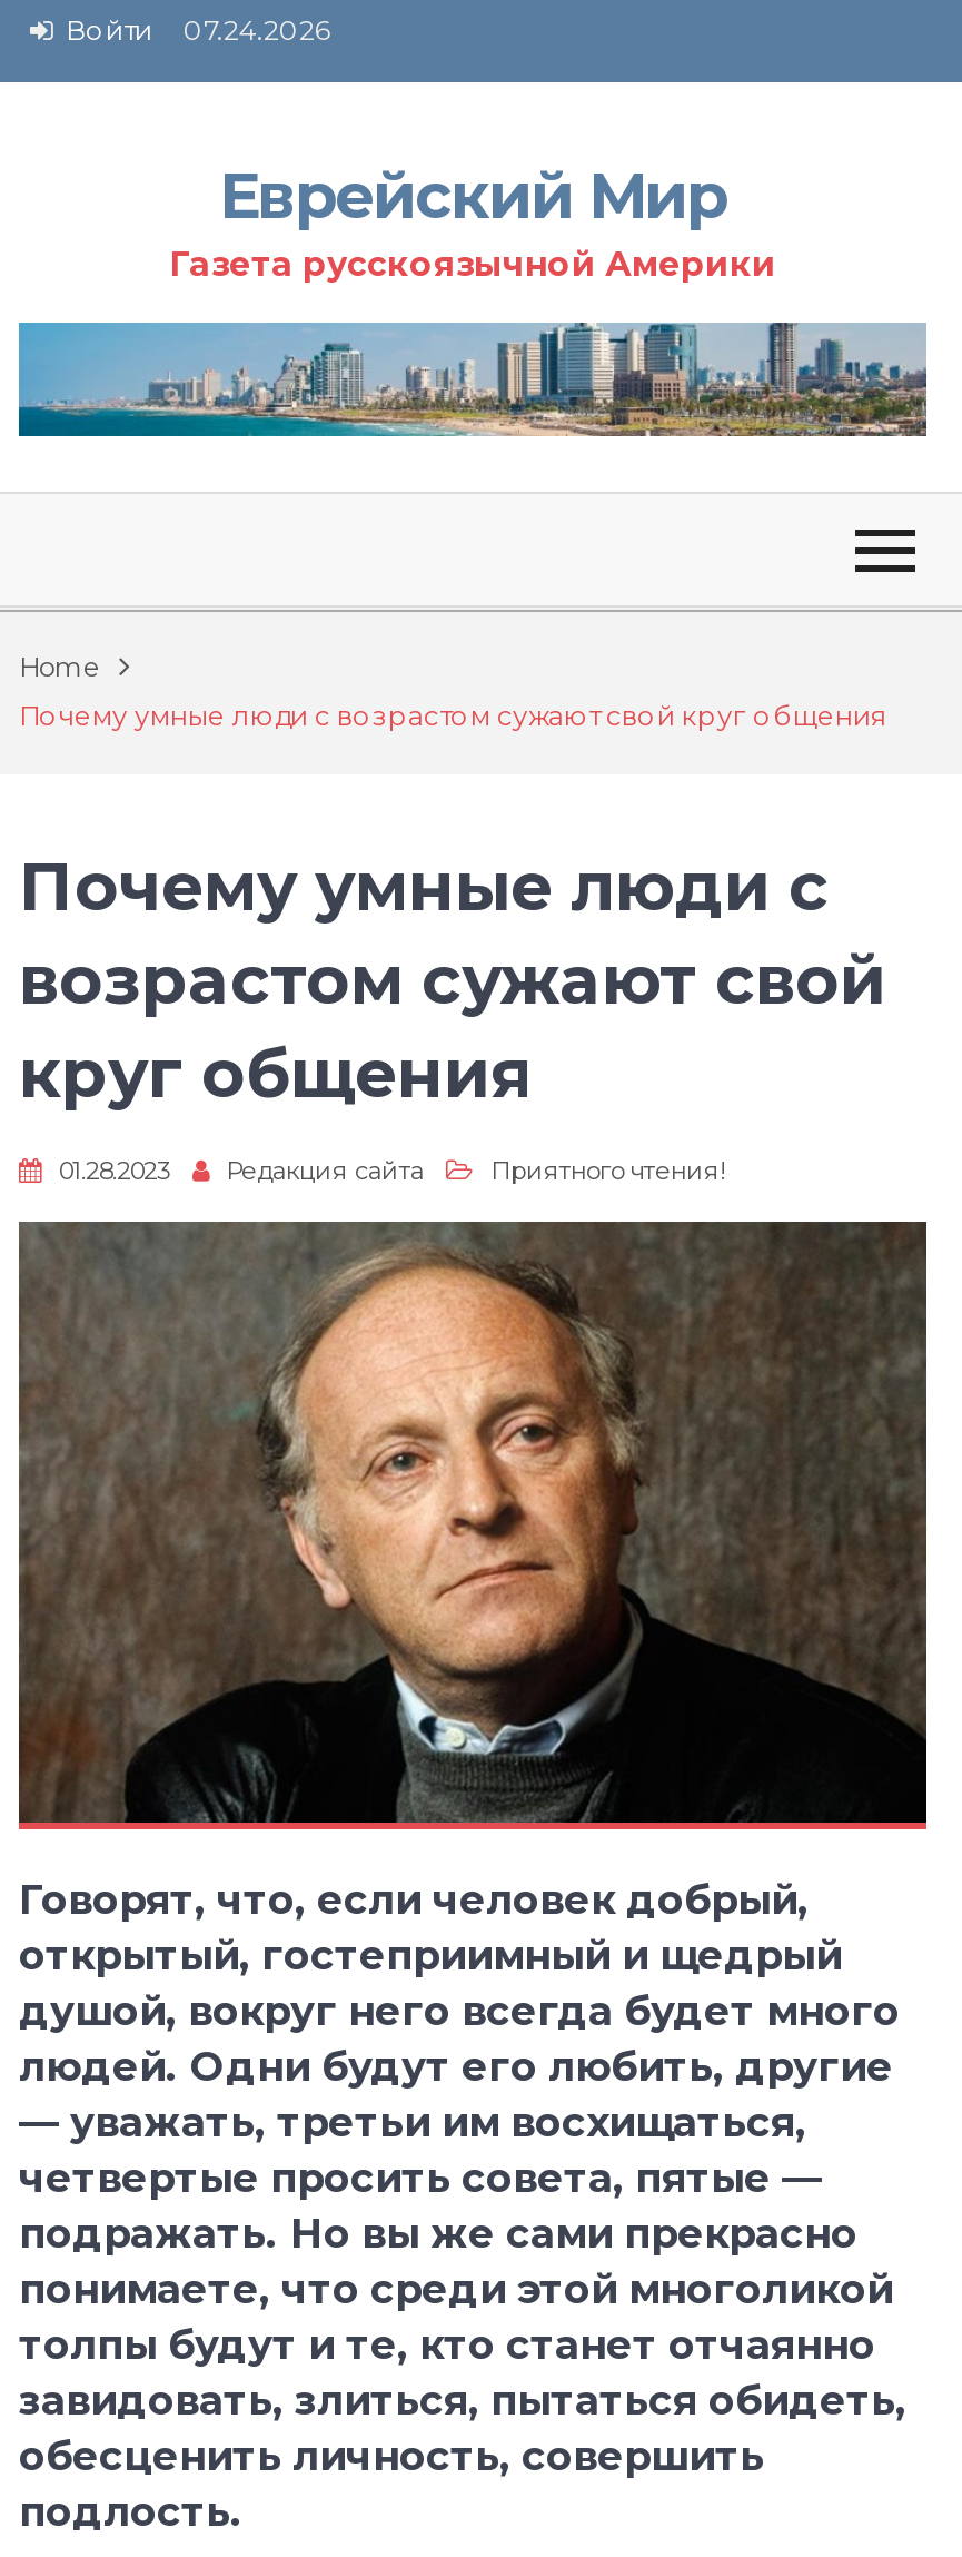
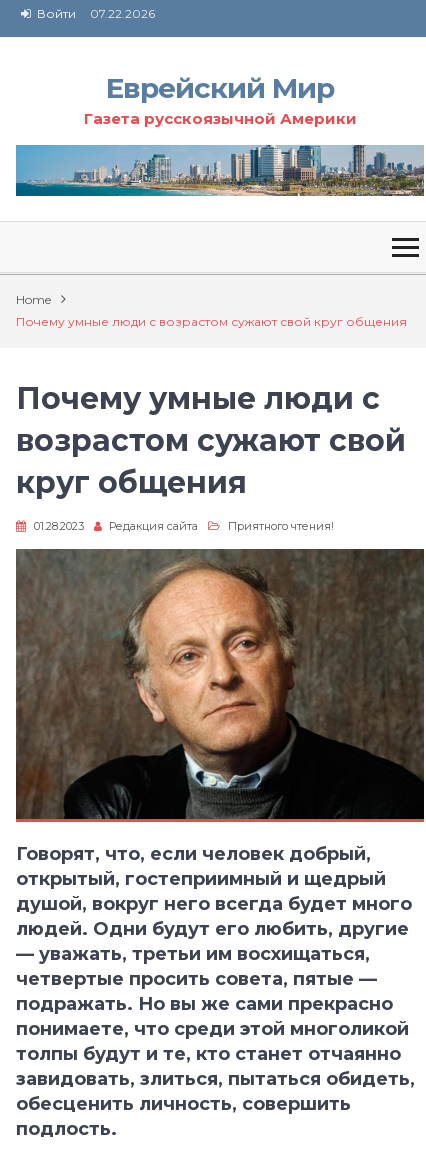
- Войти 07.24.2026
+ Войти 07.22.2026
